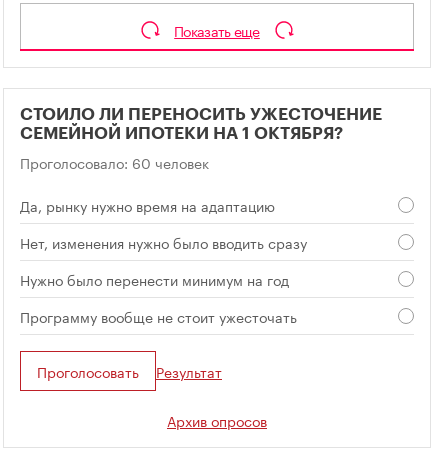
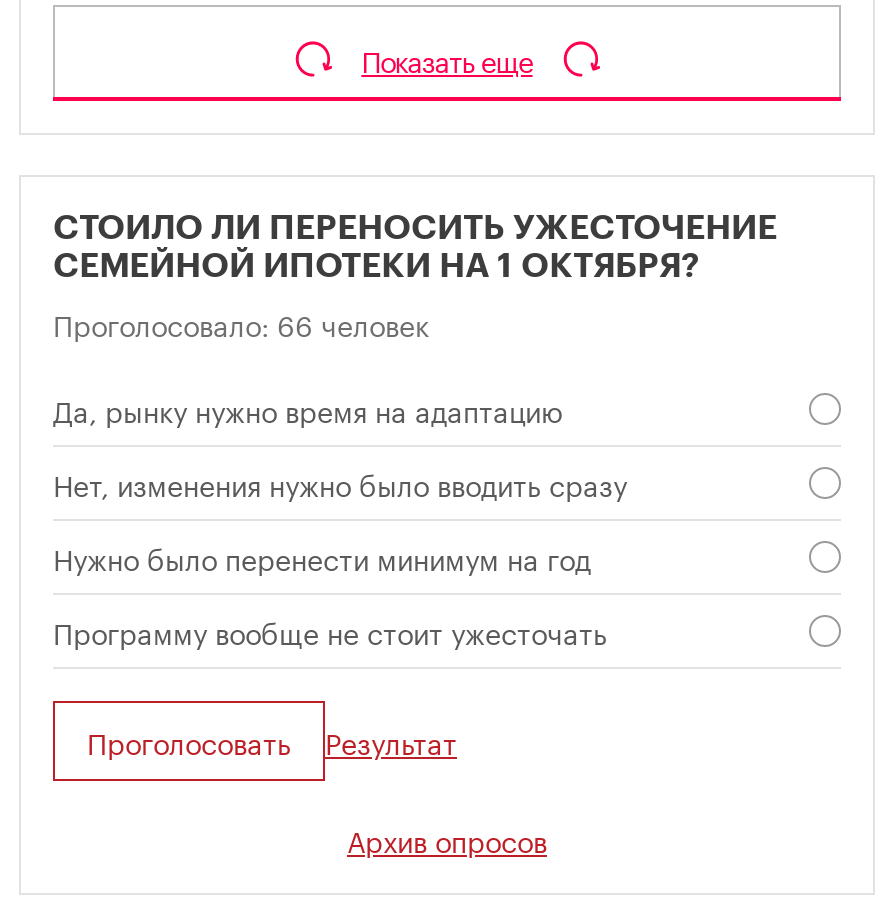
- Проголосовало: 60 человек
+ Проголосовало: 66 человек
